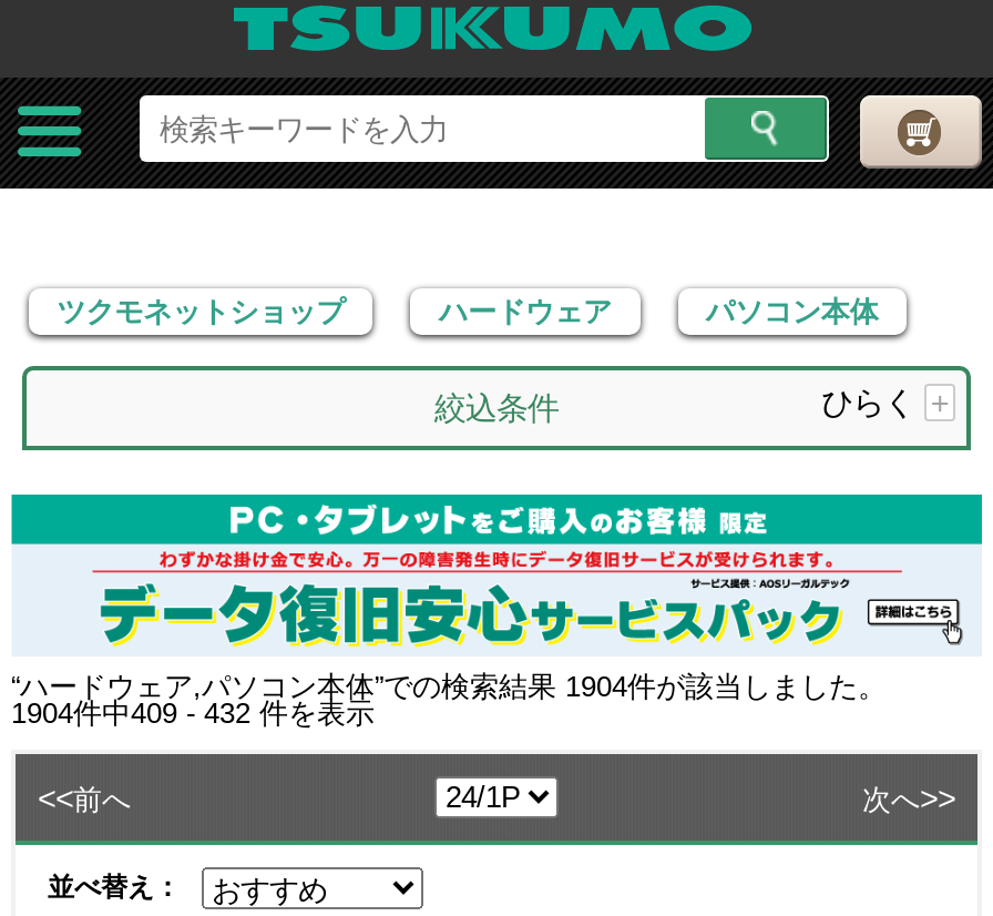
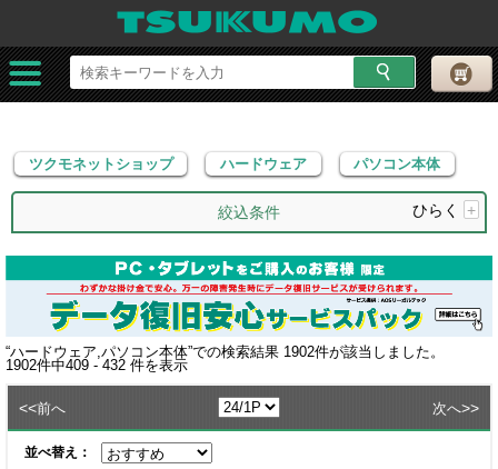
- “ハードウェア,パソコン本体”での検索結果1904件が該当しました。
+ “ハードウェア,パソコン本体”での検索結果1902件が該当しました。

- 1904件中409 - 432件を表示
+ 1902件中409 - 432件を表示
